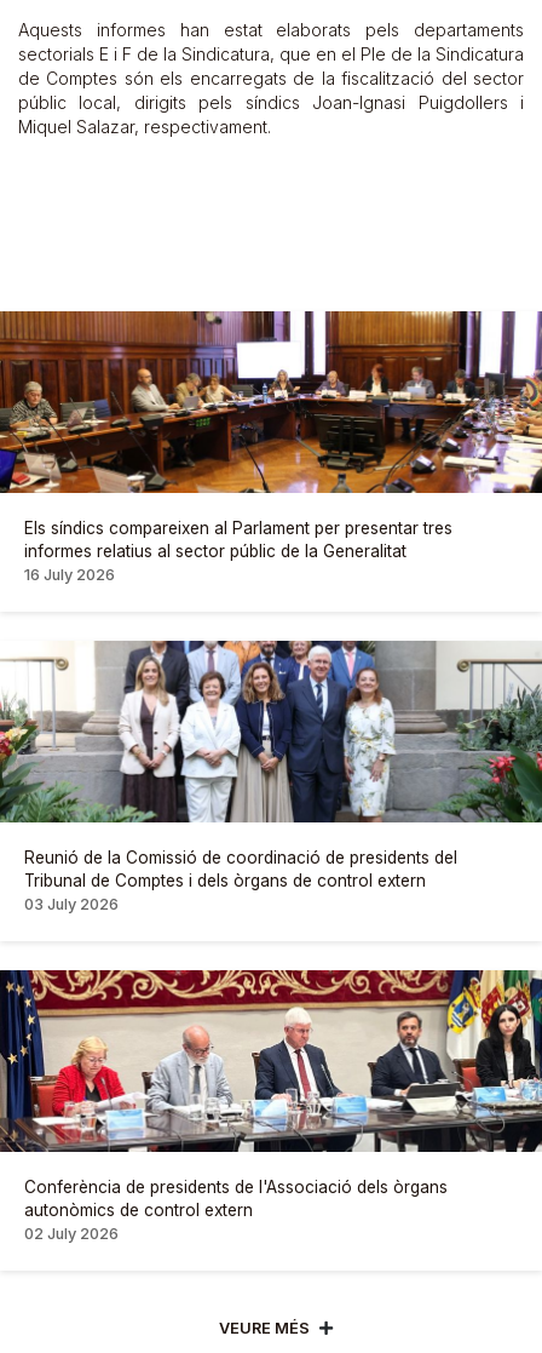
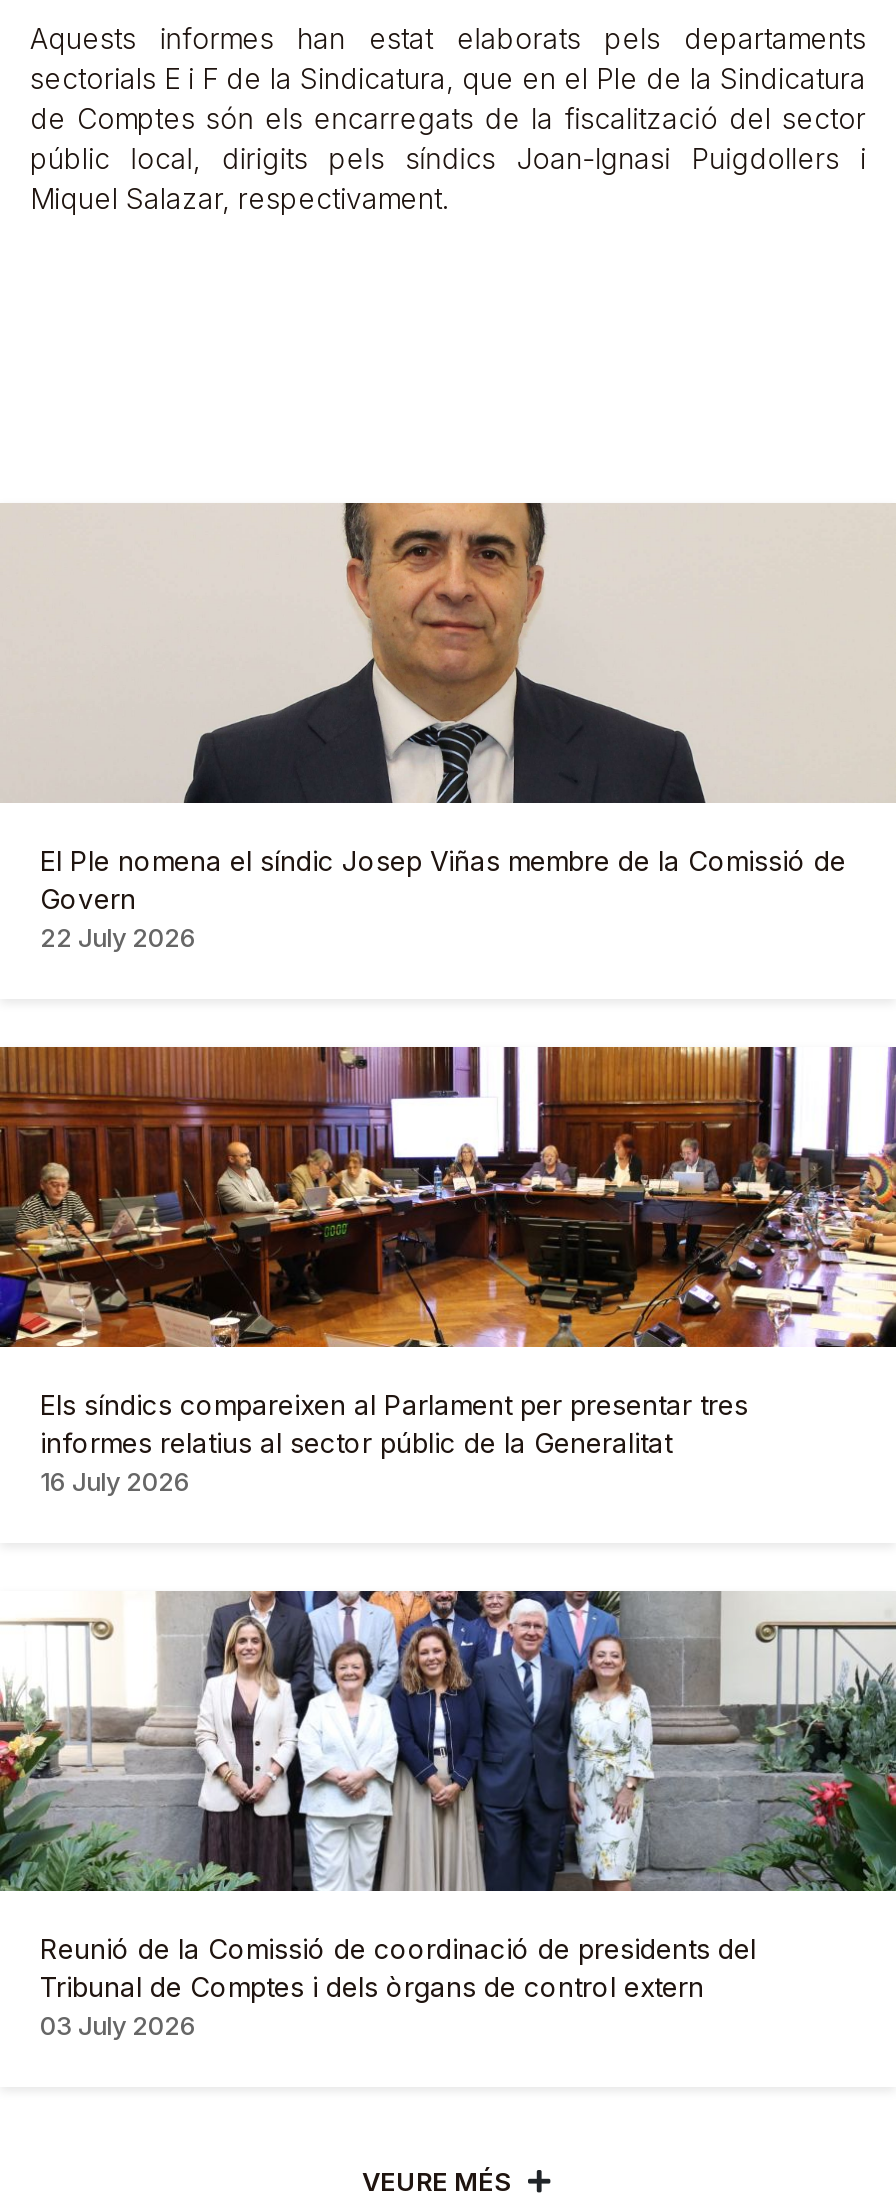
+ [image]
+ El Ple nomena el síndic Josep Viñas membre de la Comissió de
+ Govern
+ 22 July 2026

moved down: [image] | Els síndics compareixen al Parlament per presentar tres | informes relatius al sector públic de la Generalitat | 16 July 2026 | Reunió de la Comissió de coordinació de presidents del | Tribunal de Comptes i dels òrgans de control extern | 03 July 2026

- [image]
- Conferència de presidents de l'Associació dels òrgans
- autonòmics de control extern
- 02 July 2026
